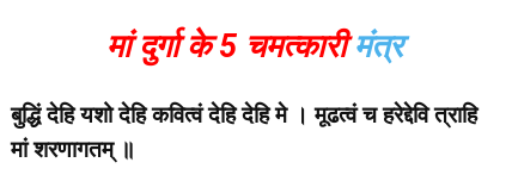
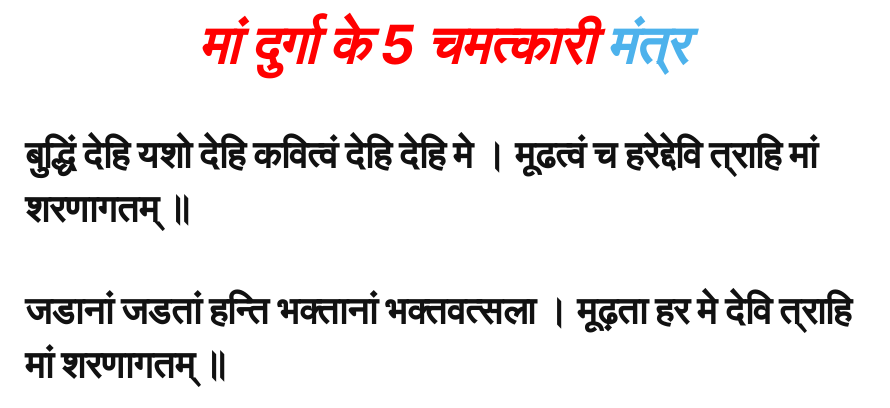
- बुद्धिं देहि यशो देहि कवित्वं देहि देहि मे । मूढत्वं च हरेद्देवि त्राहि
+ बुद्धिं देहि यशो देहि कवित्वं देहि देहि मे । मूढत्वं च हरेद्देवि त्राहि मां
+ शरणागतम् ॥
+ जडानां जडतां हन्ति भक्तानां भक्तवत्सला । मूढ़ता हर मे देवि त्राहि
